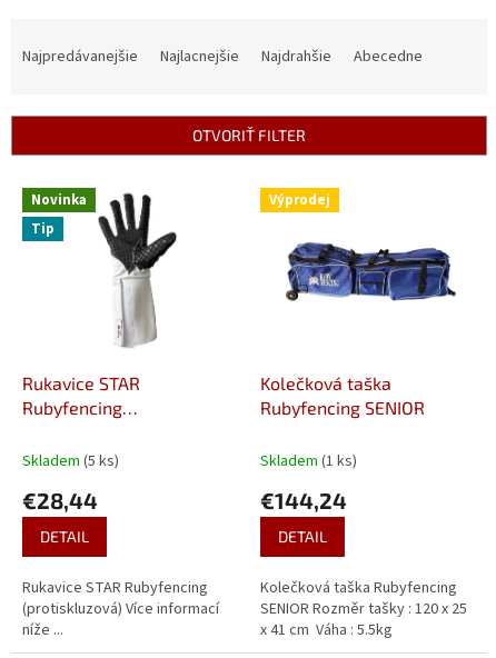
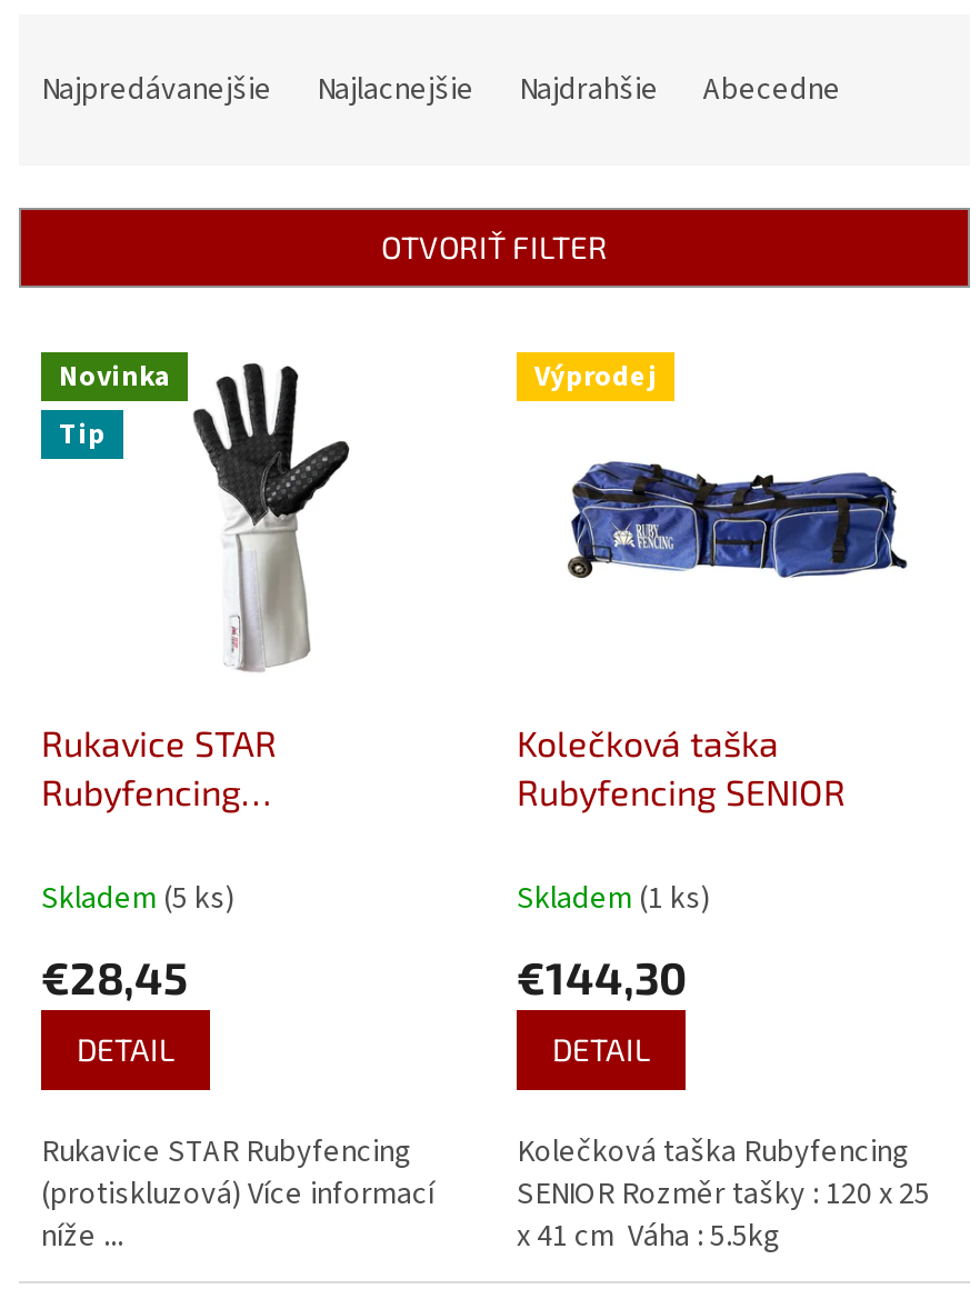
- €28,44
+ €28,45

- €144,24
+ €144,30
